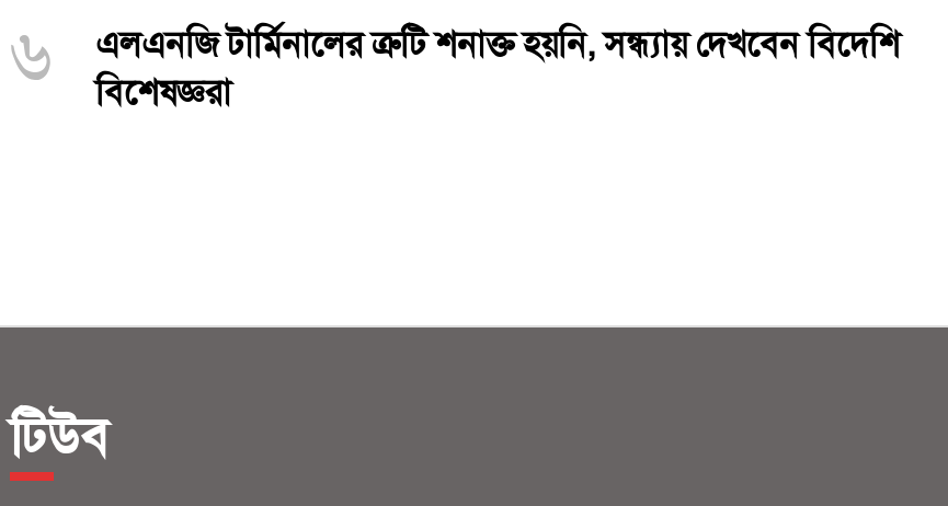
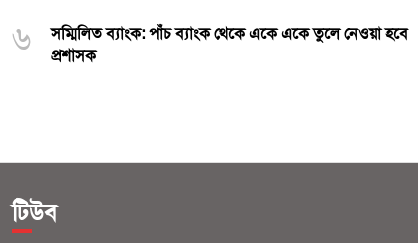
- এলএনজি টার্মিনালের ত্রুটি শনাক্ত হয়নি, সন্ধ্যায় দেখবেন বিদেশি
- বিশেষজ্ঞরা
+ সম্মিলিত ব্যাংক: পাঁচ ব্যাংক থেকে একে একে তুলে নেওয়া হবে
+ প্রশাসক
